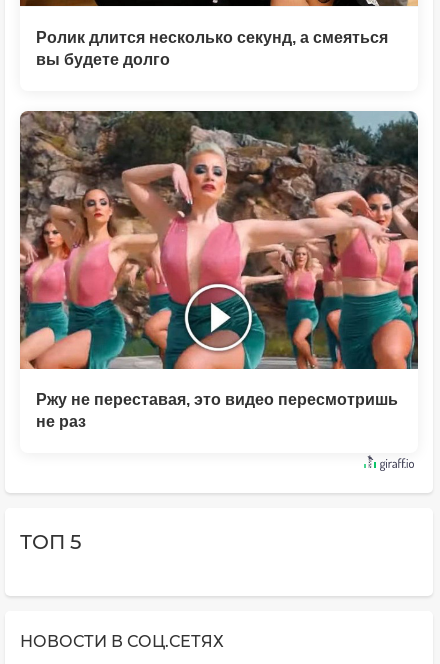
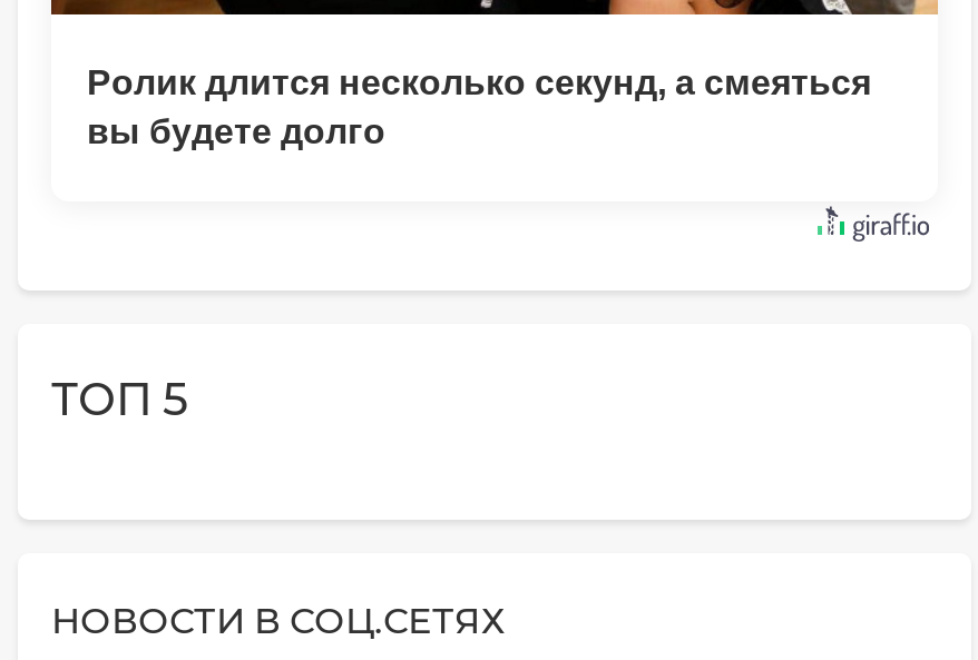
- [image]
- Ржу не переставая, это видео пересмотришь
- не раз
